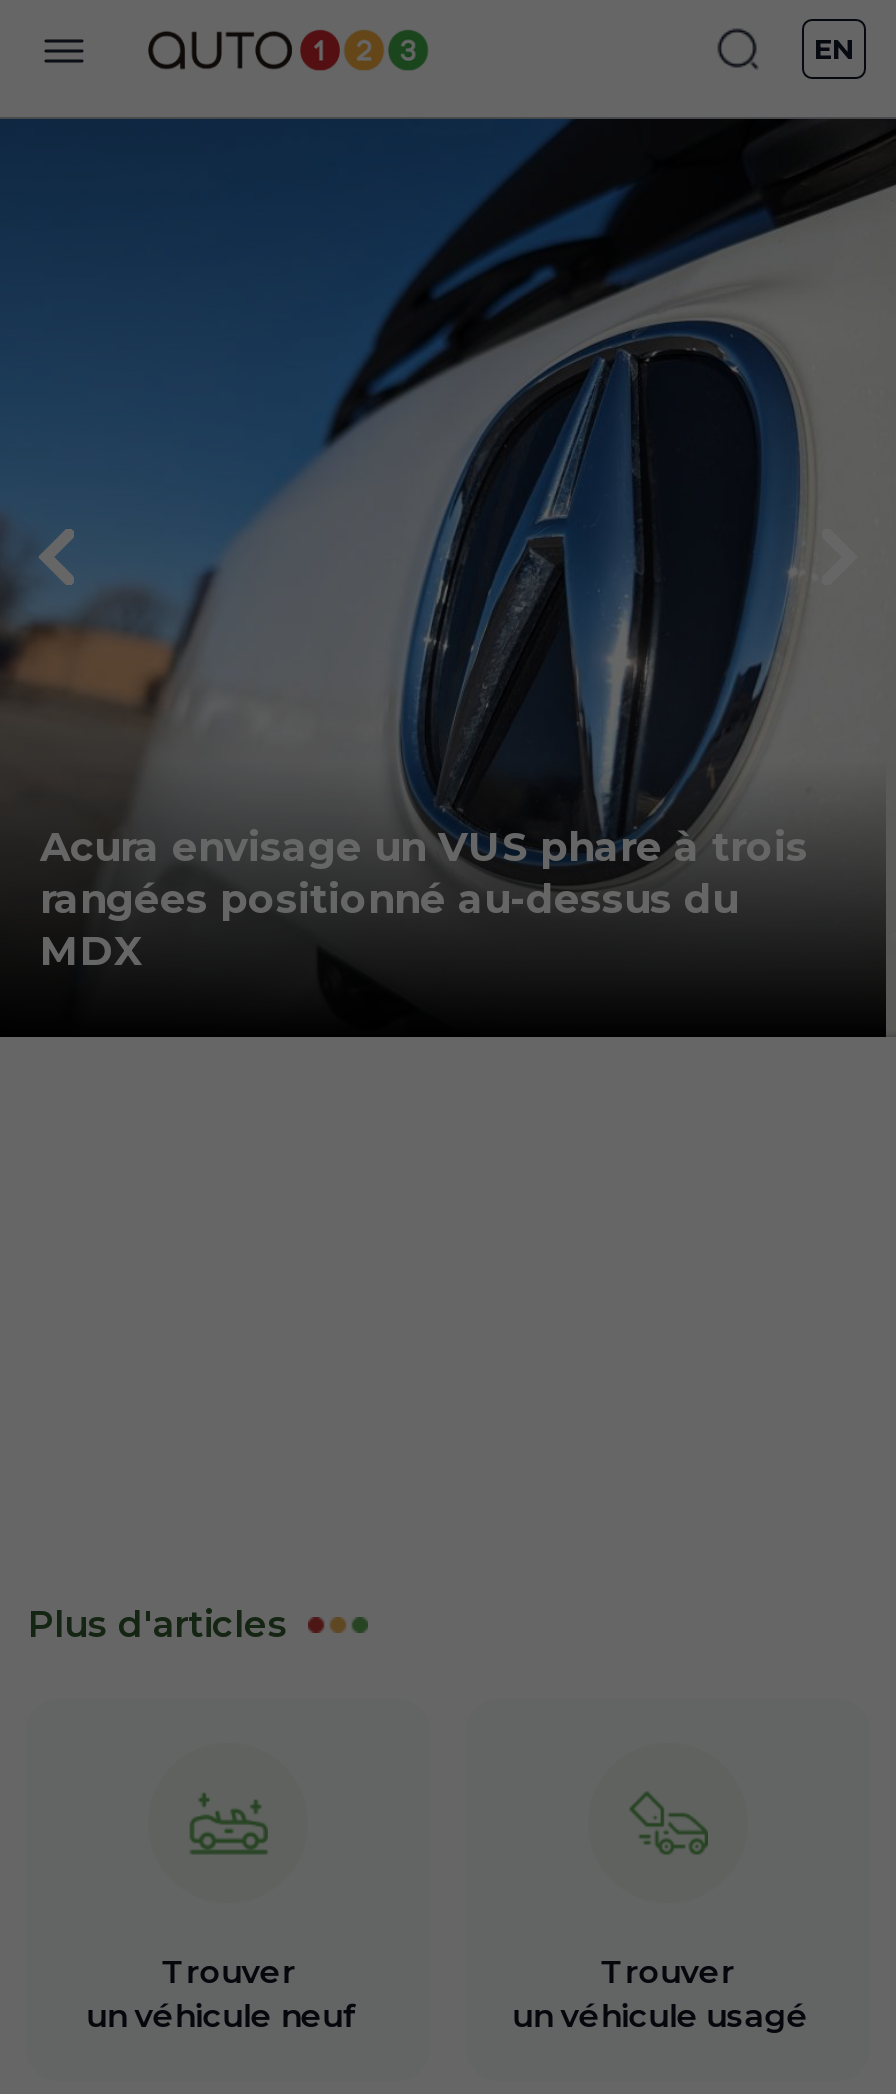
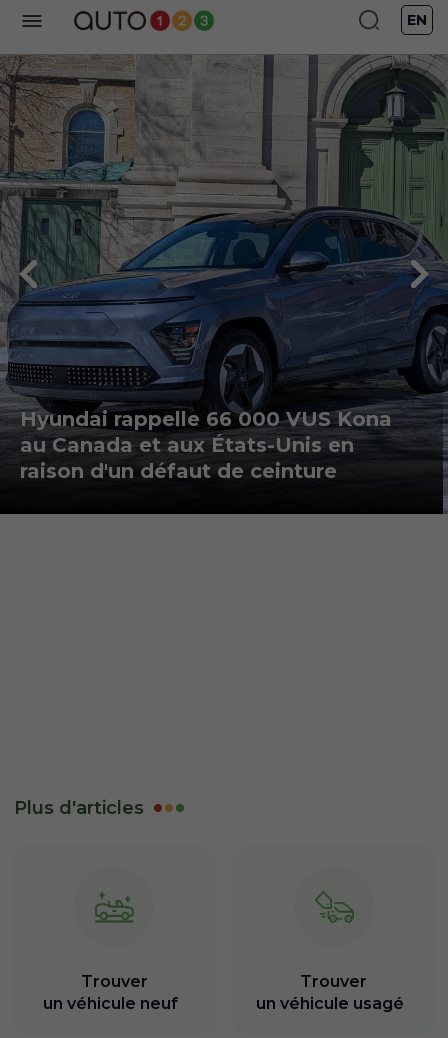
- [image]
- Acura envisage un VUS phare à trois
- rangées positionné au-dessus du
- MDX
+ [image]
+ Hyundai rappelle 66 000 VUS Kona
+ au Canada et aux États-Unis en
+ raison d'un défaut de ceinture
